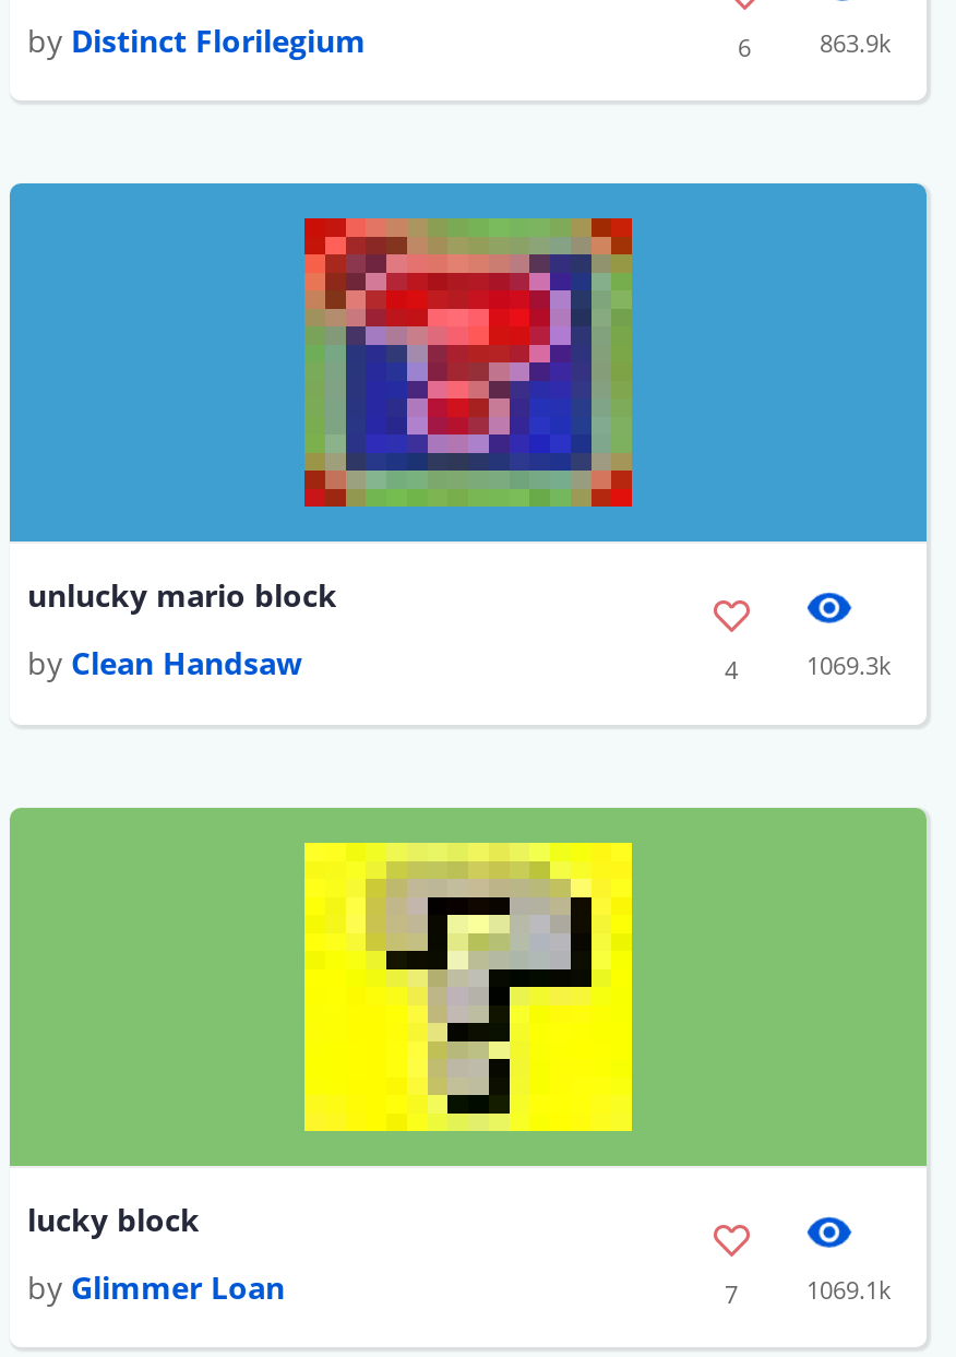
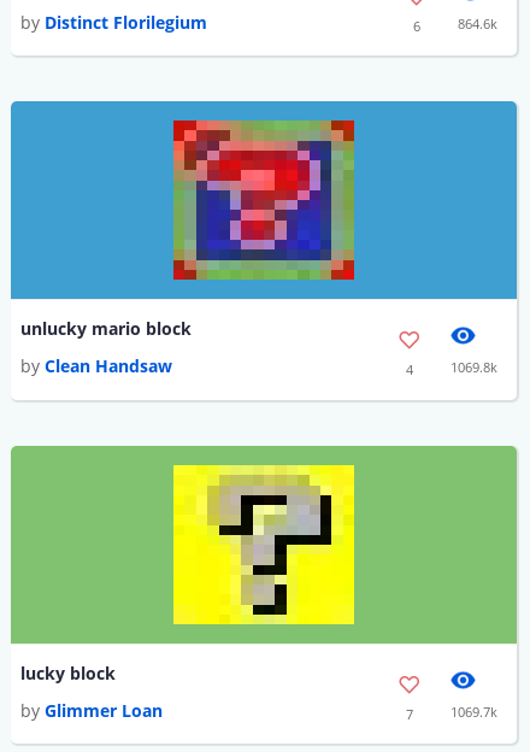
- 863.9k
+ 864.6k

- 1069.3k
+ 1069.8k

- 1069.1k
+ 1069.7k
